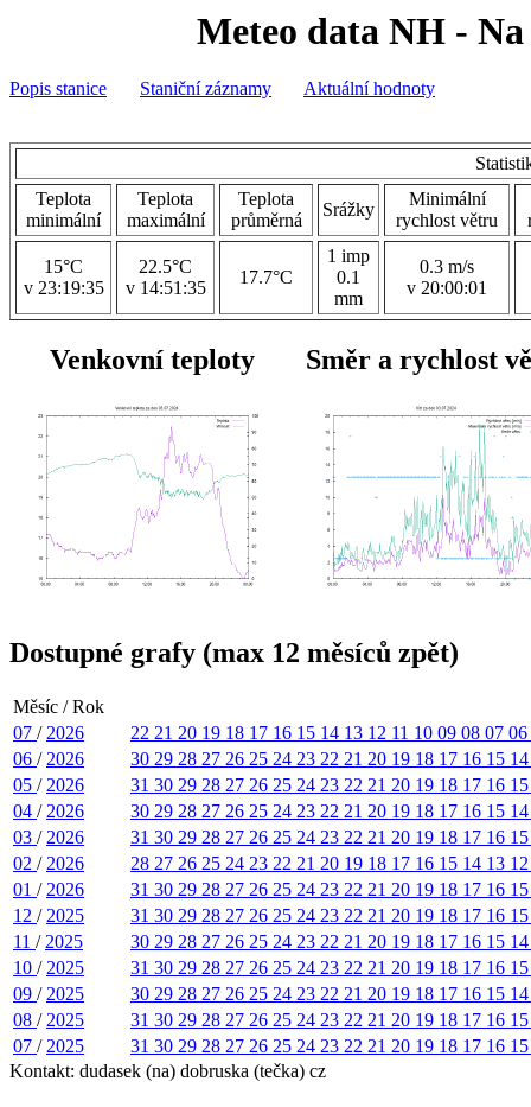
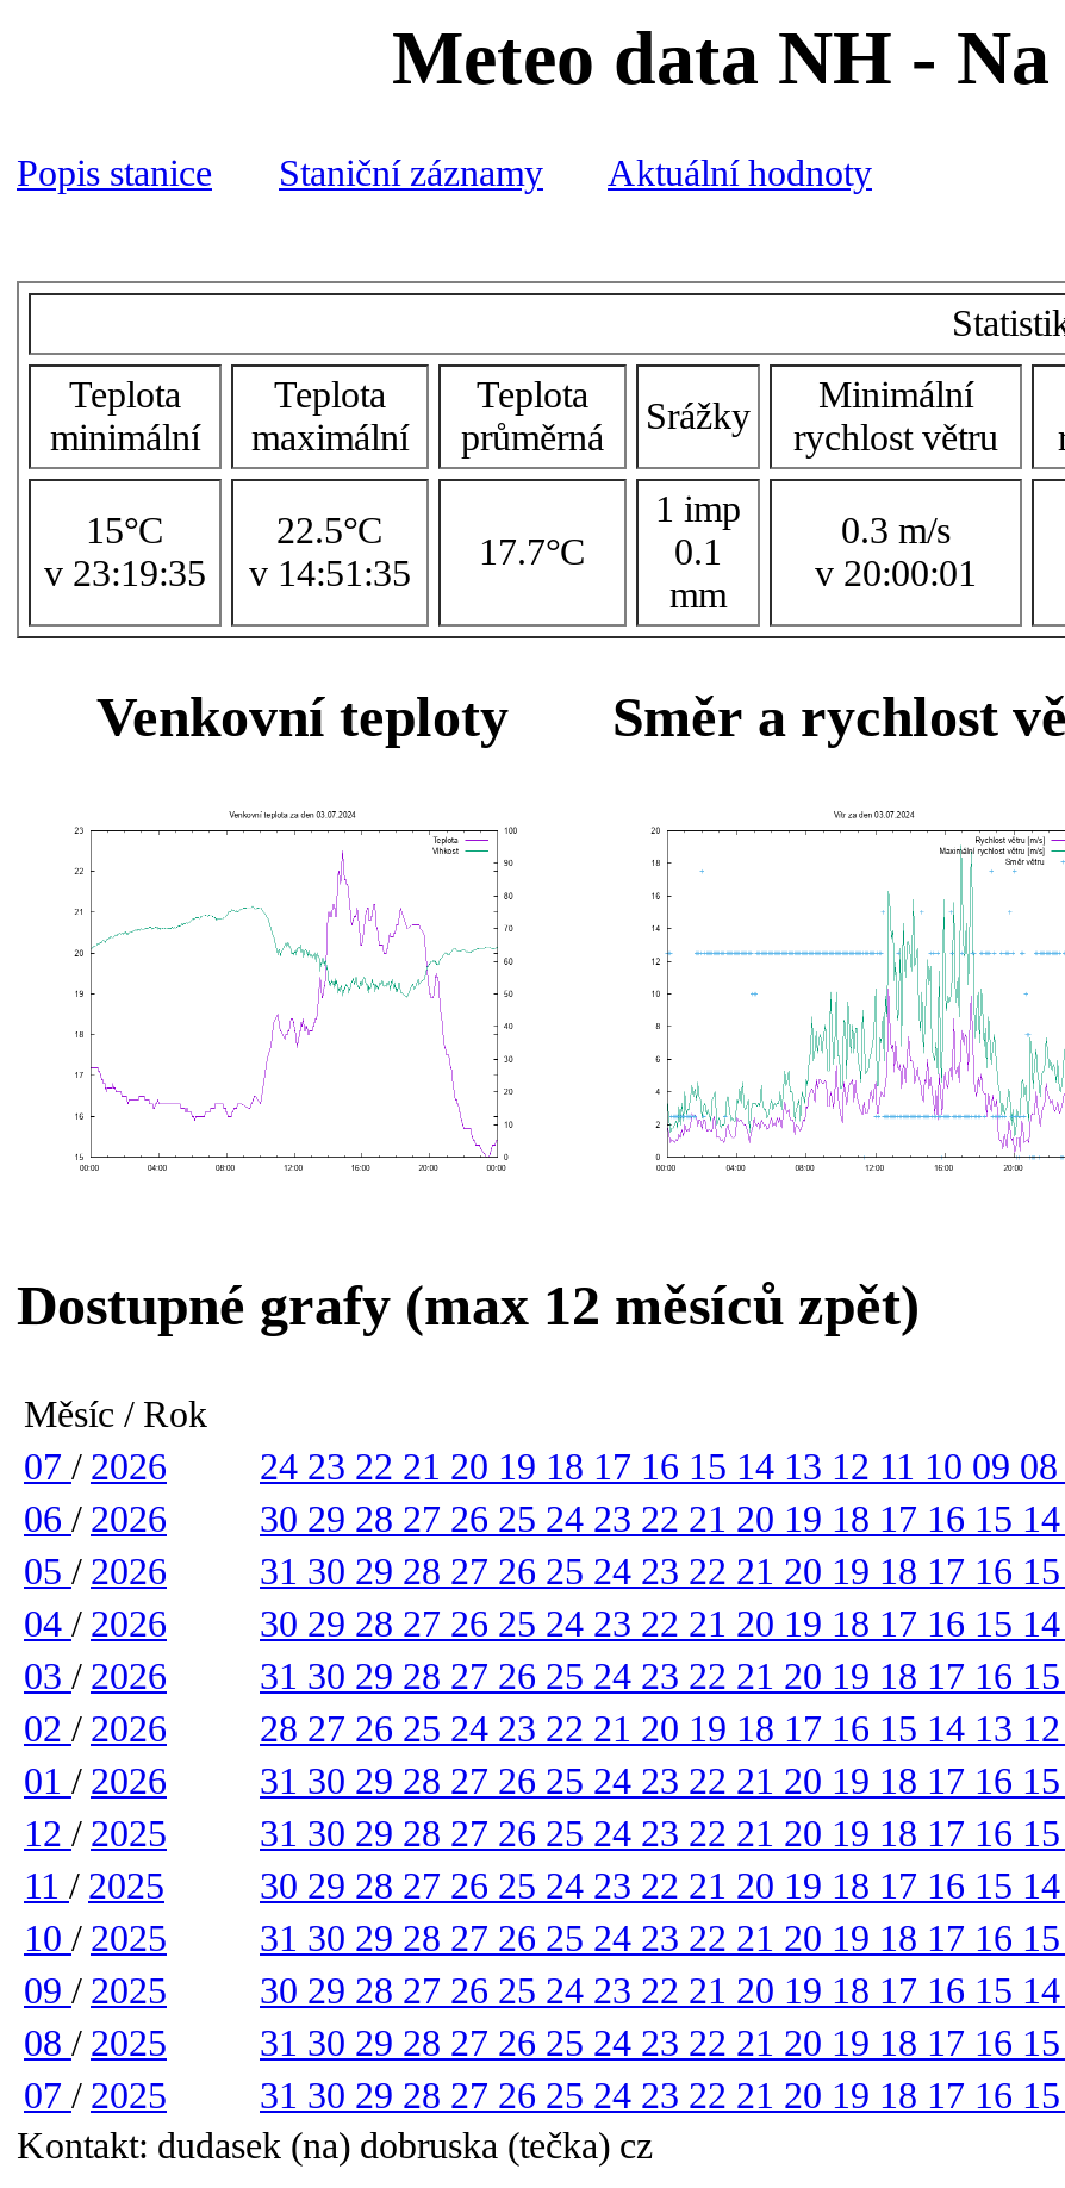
- 22 21 20 19 18 17 16 15 14 13 12 11 10 09 08 07 06
+ 24 23 22 21 20 19 18 17 16 15 14 13 12 11 10 09 08
